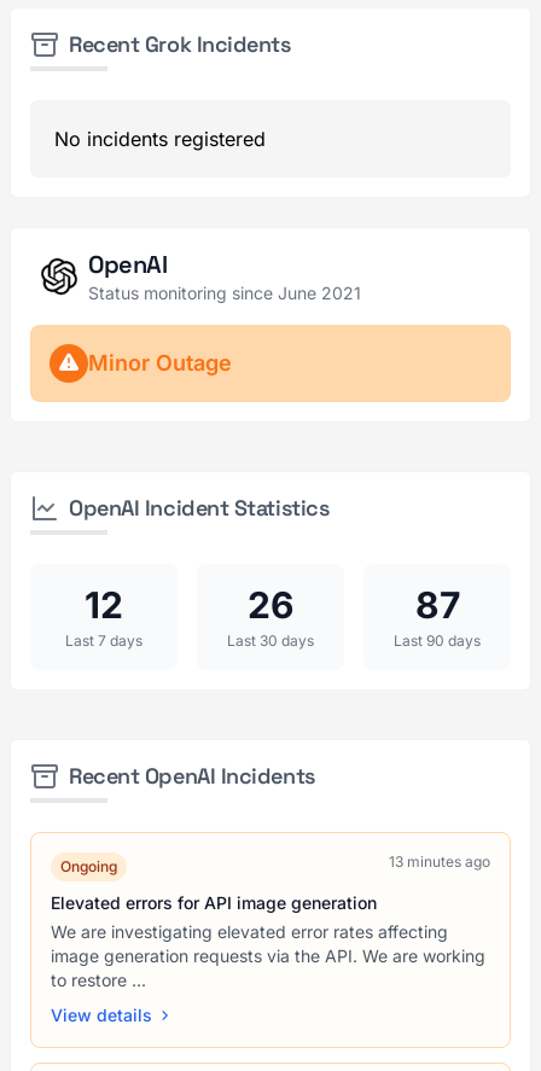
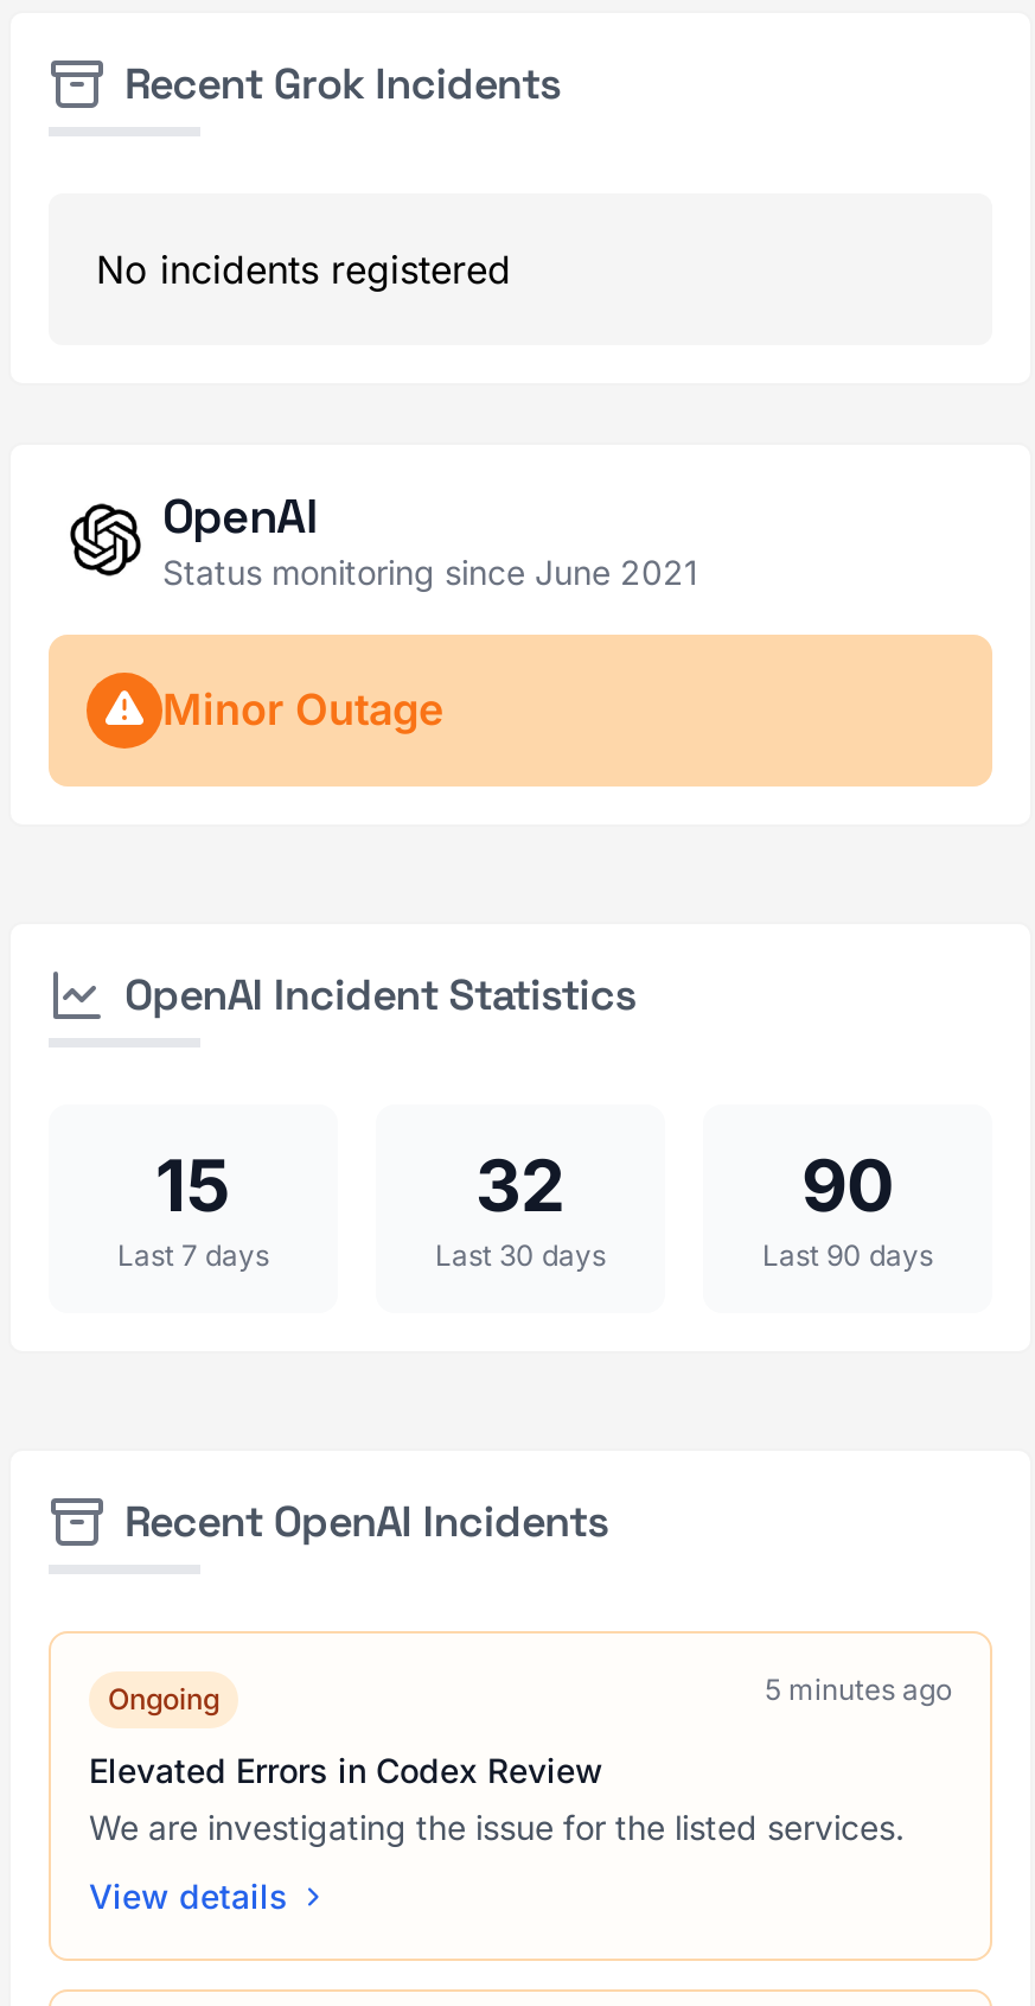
- 12
+ 15

- 26
+ 32

- 87
+ 90

- 13 minutes ago
+ 5 minutes ago

- Elevated errors for API image generation
- We are investigating elevated error rates affecting
- image generation requests via the API. We are working
- to restore ...
+ Elevated Errors in Codex Review
+ We are investigating the issue for the listed services.
